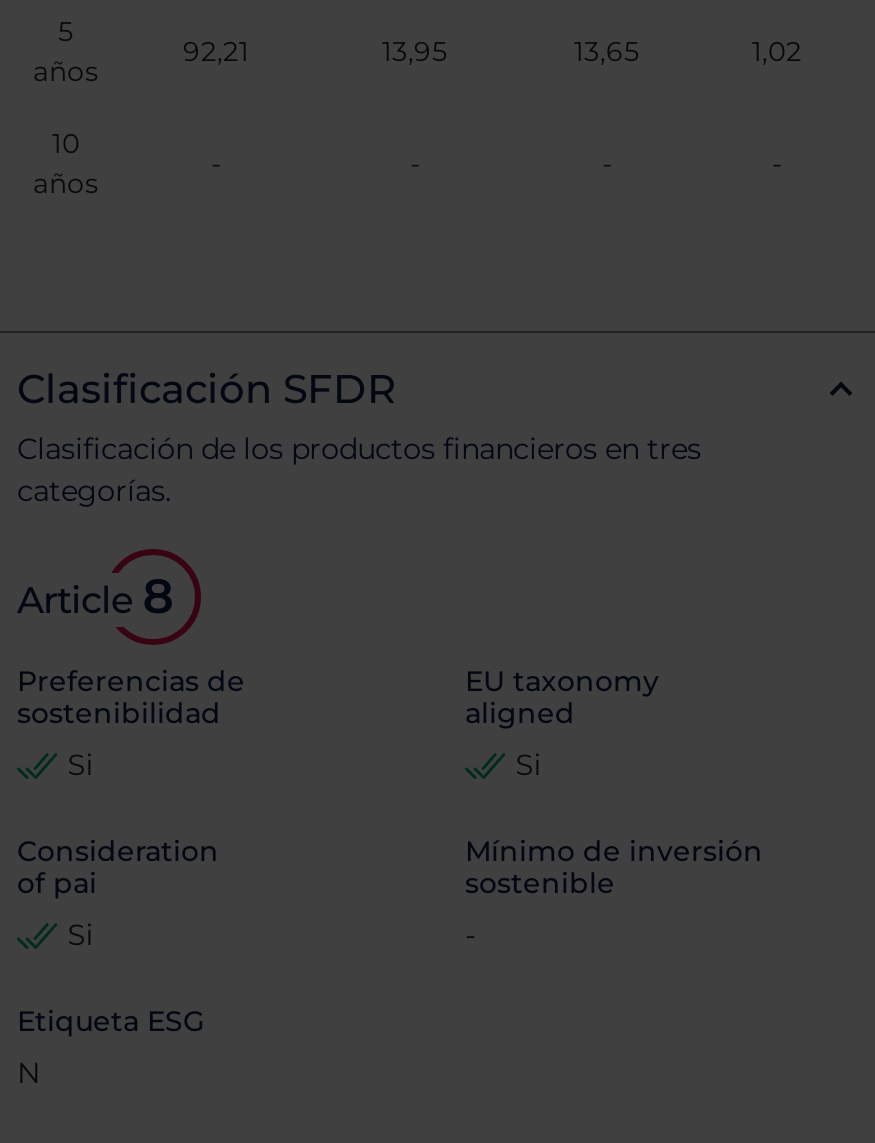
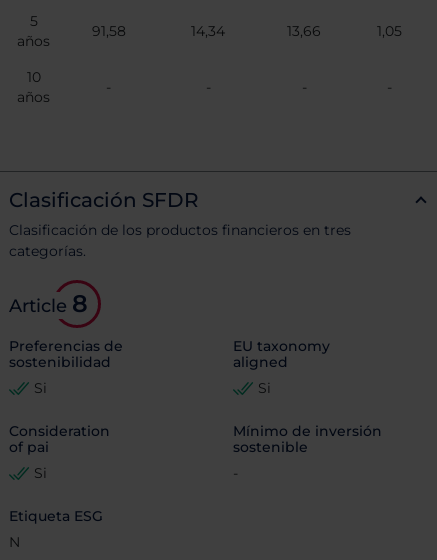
- 92,21
+ 91,58

- 13,95
+ 14,34

- 13,65
+ 13,66

- 1,02
+ 1,05
